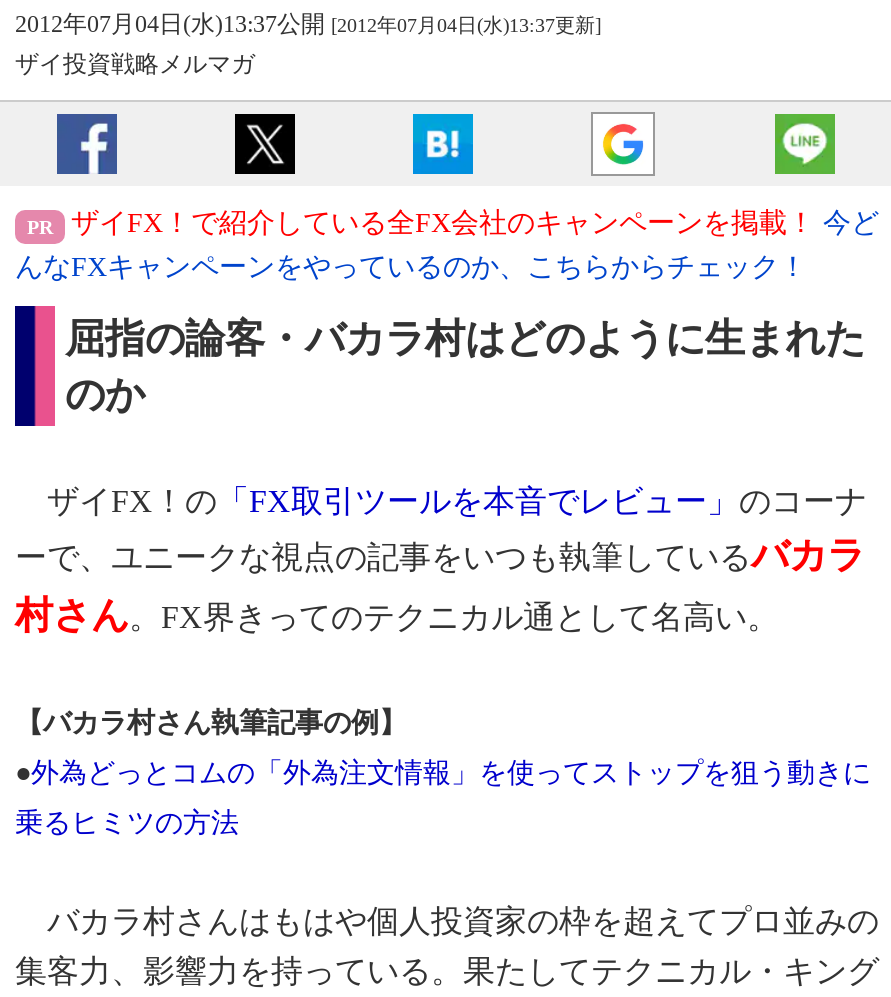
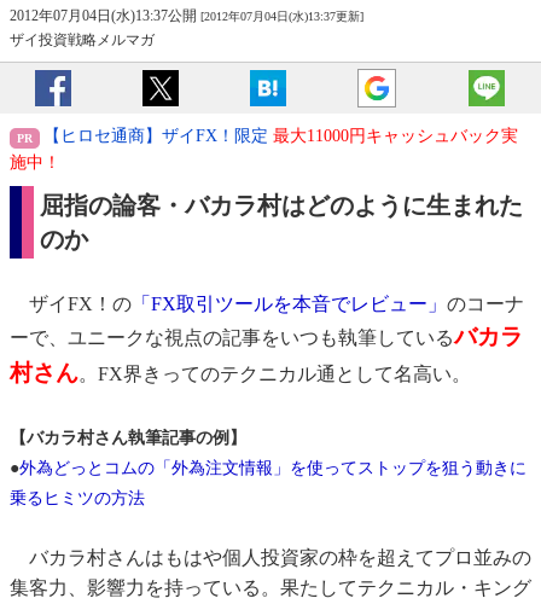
- ザイFX！で紹介している全FX会社のキャンペーンを掲載！今ど
+ 【ヒロセ通商】ザイFX！限定最大11000円キャッシュバック実

- んなFXキャンペーンをやっているのか、こちらからチェック！
+ 施中！
